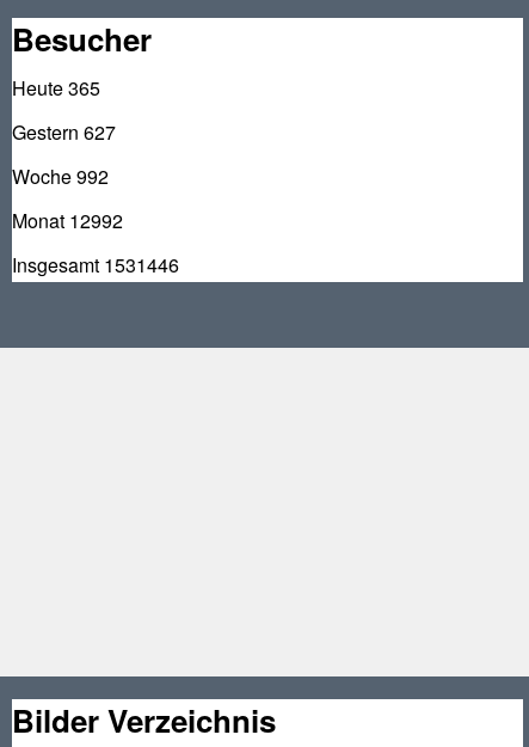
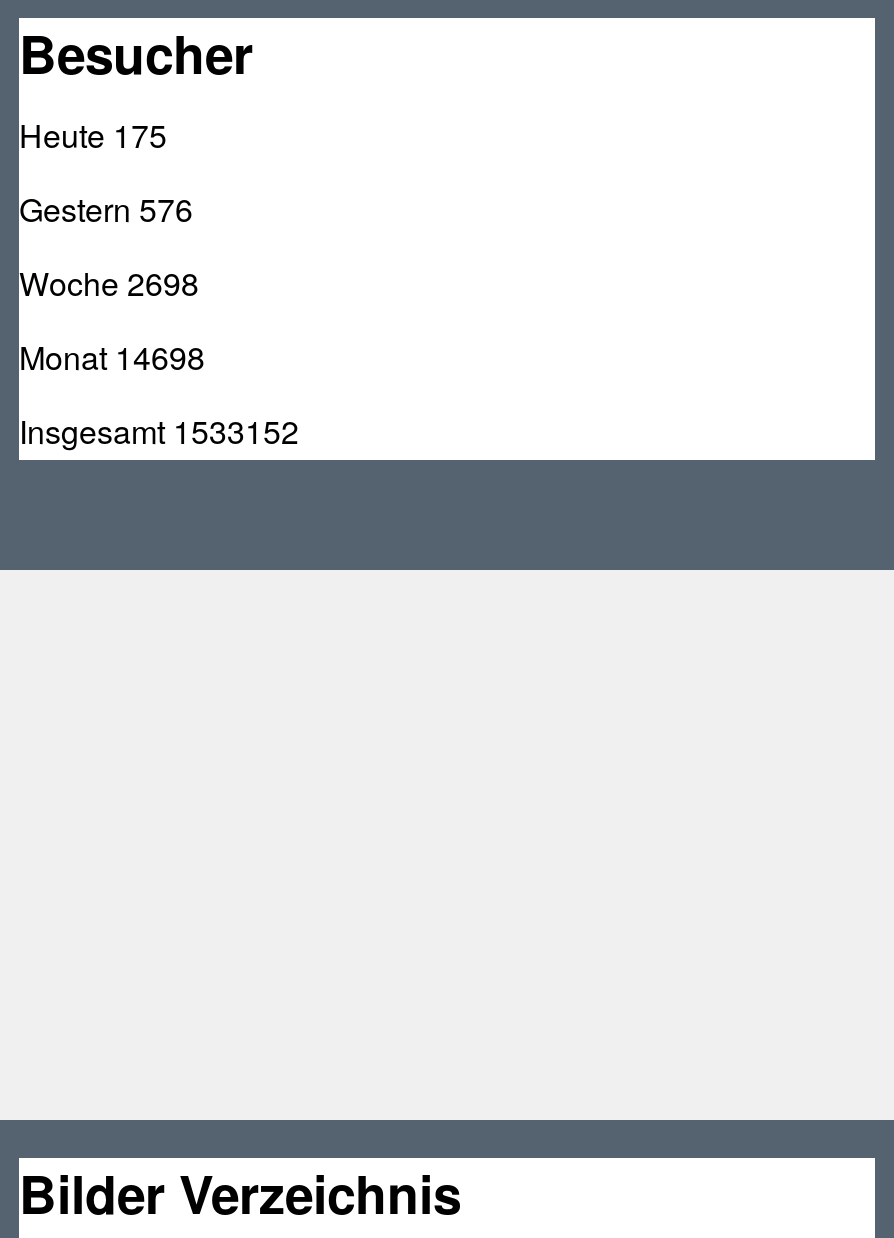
- Heute 365
+ Heute 175

- Gestern 627
+ Gestern 576

- Woche 992
+ Woche 2698

- Monat 12992
+ Monat 14698

- Insgesamt 1531446
+ Insgesamt 1533152
